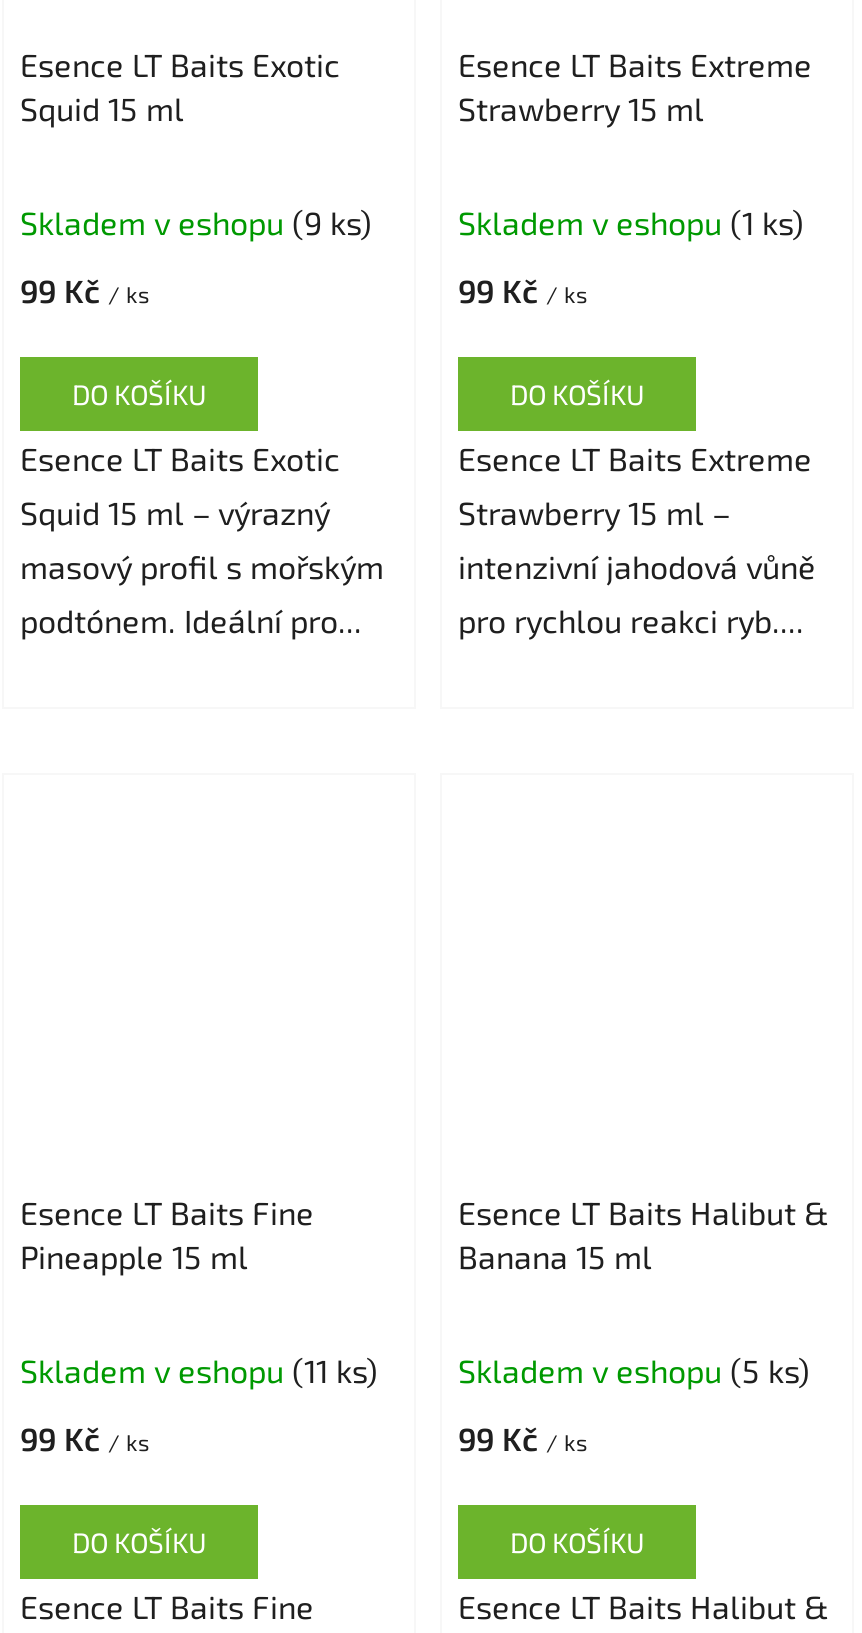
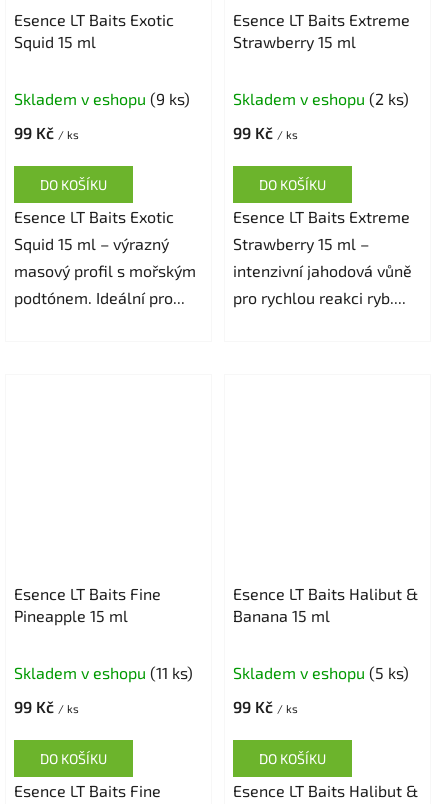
- Skladem v eshopu (1 ks)
+ Skladem v eshopu (2 ks)
